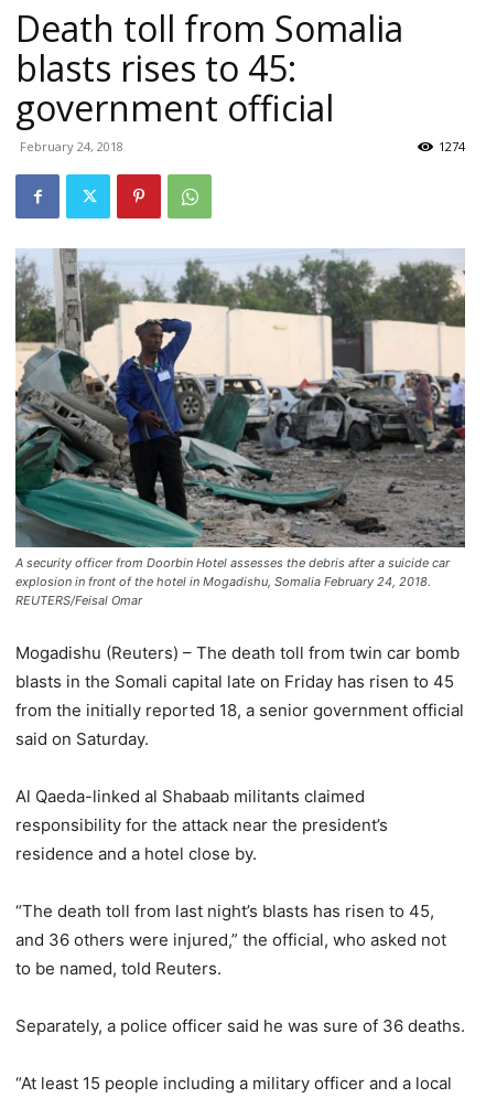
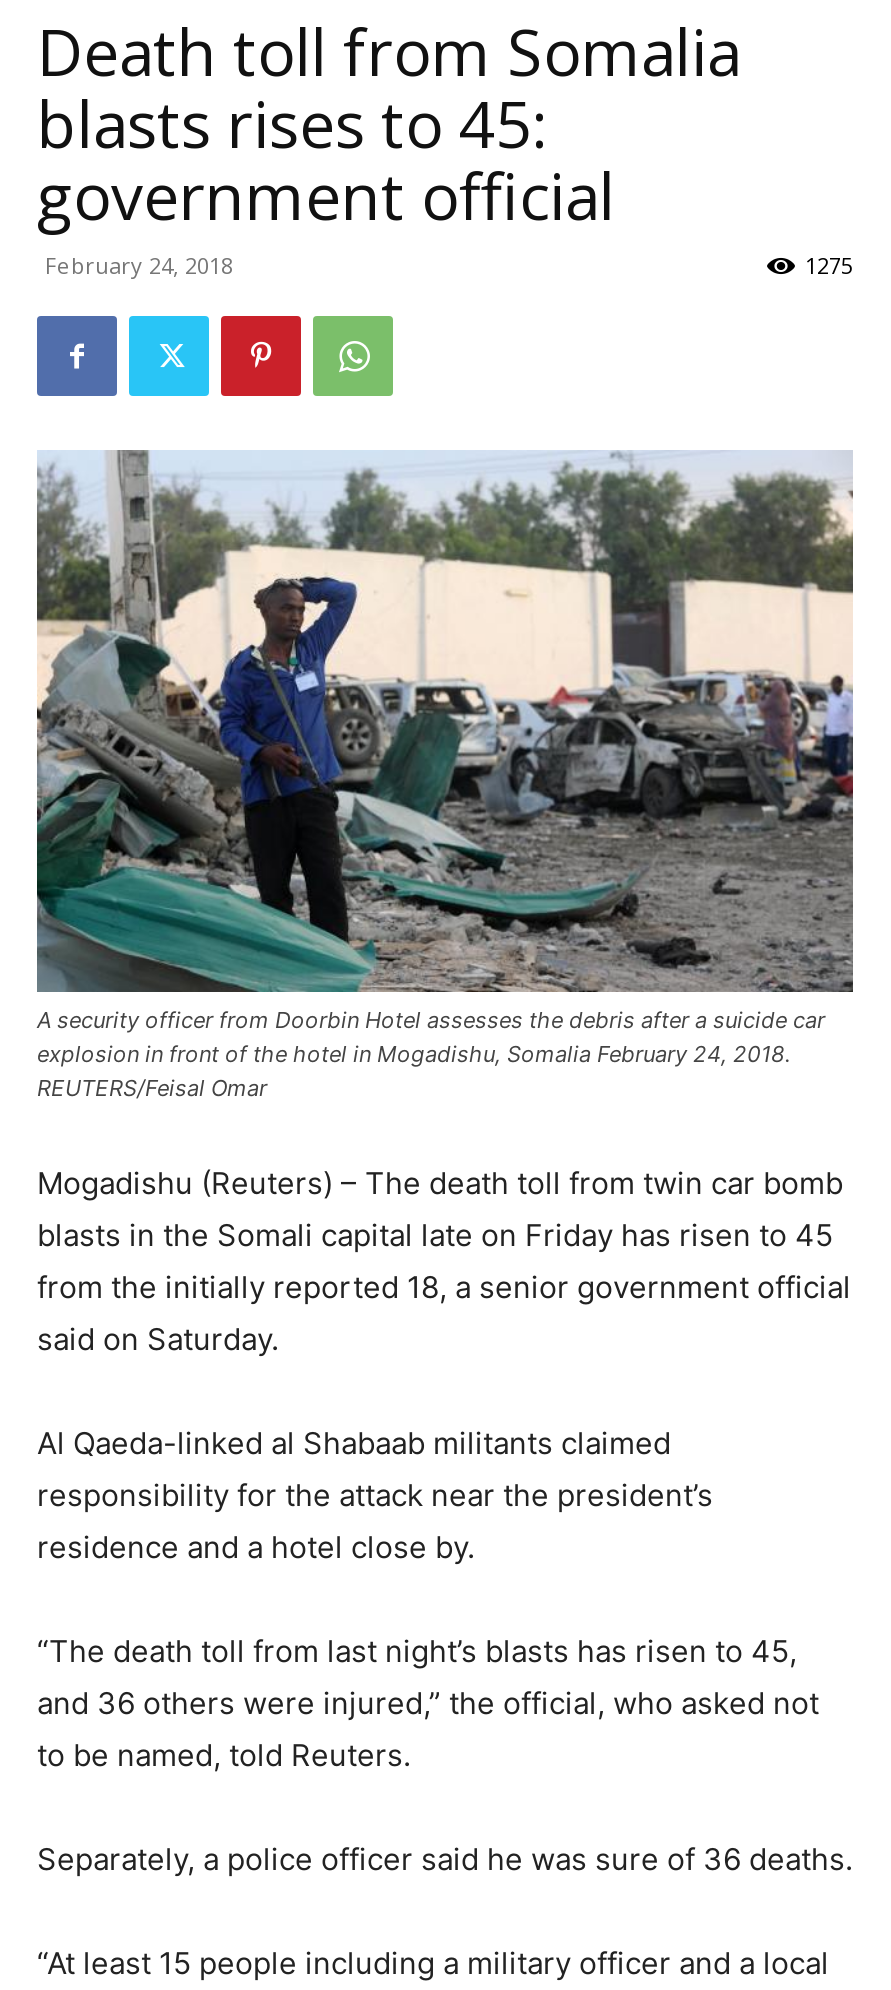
- 1274
+ 1275
